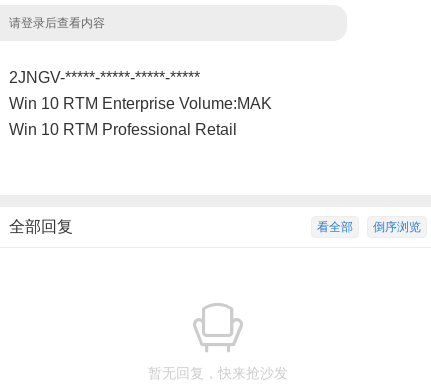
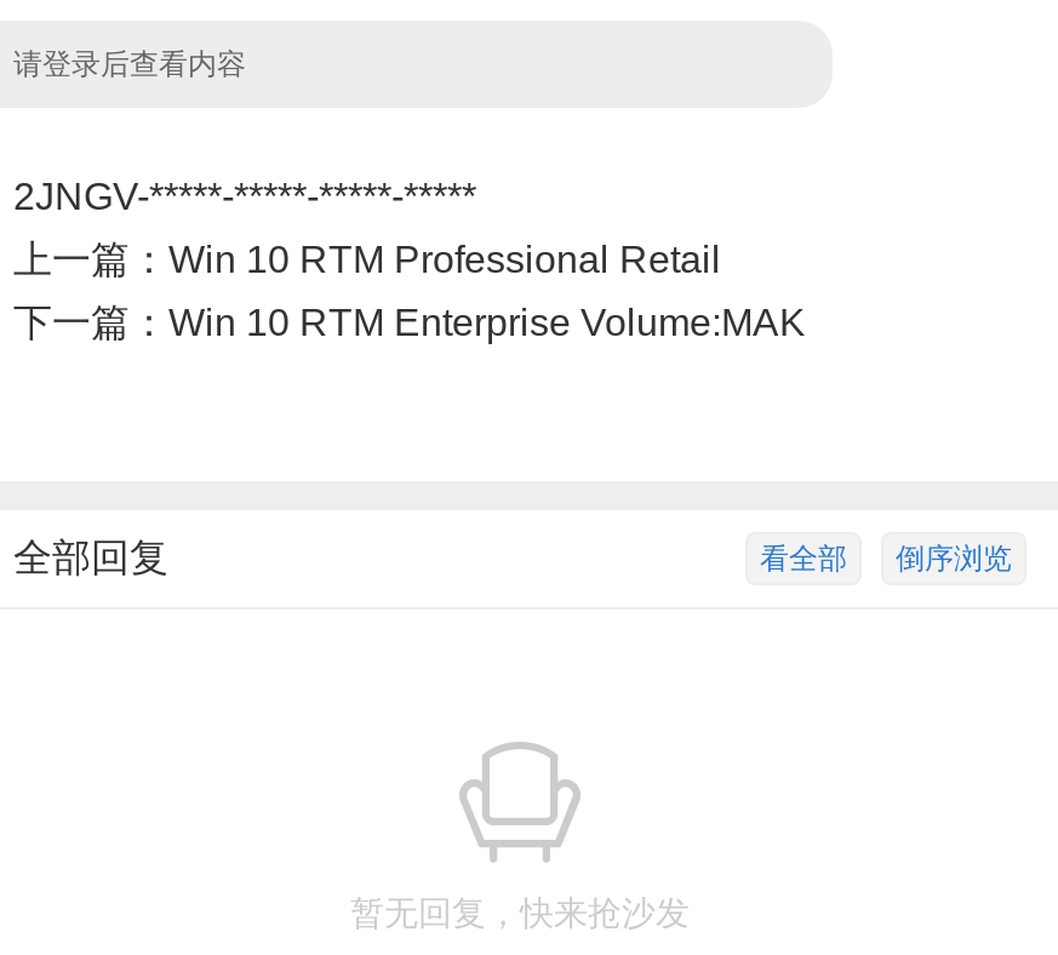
- Win 10 RTM Enterprise Volume:MAK
+ 上一篇：Win 10 RTM Professional Retail

- Win 10 RTM Professional Retail
+ 下一篇：Win 10 RTM Enterprise Volume:MAK
